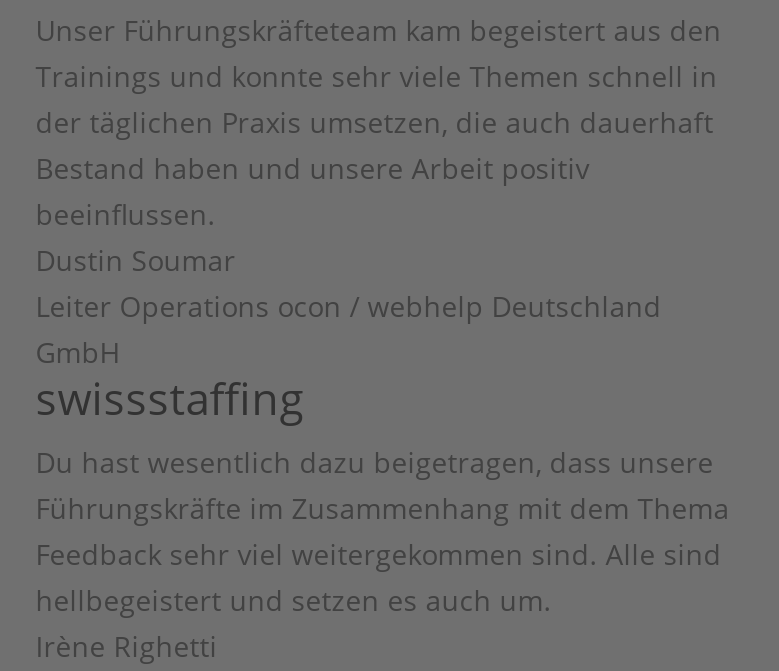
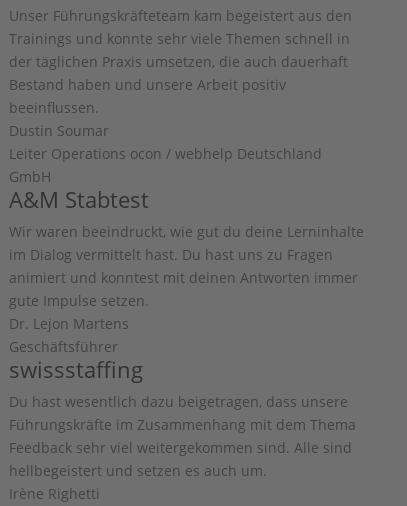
+ A&M Stabtest
+ Wir waren beeindruckt, wie gut du deine Lerninhalte
+ im Dialog vermittelt hast. Du hast uns zu Fragen
+ animiert und konntest mit deinen Antworten immer
+ gute Impulse setzen.
+ Dr. Lejon Martens
+ Geschäftsführer
